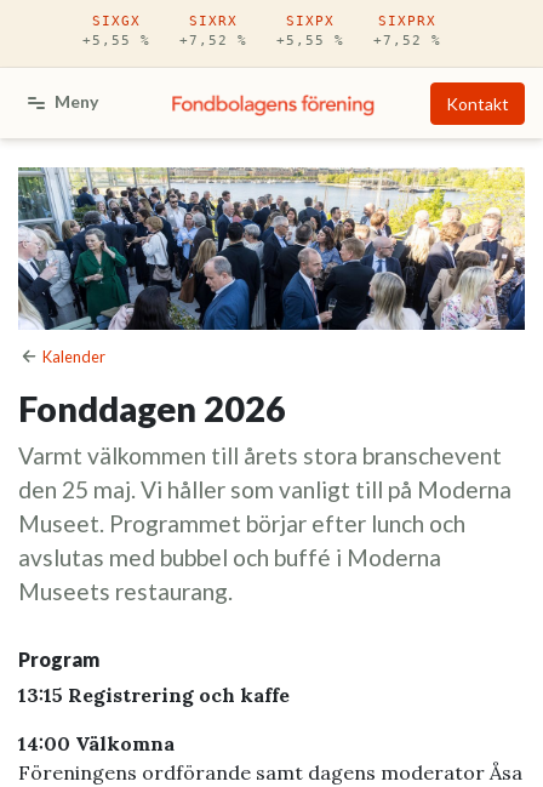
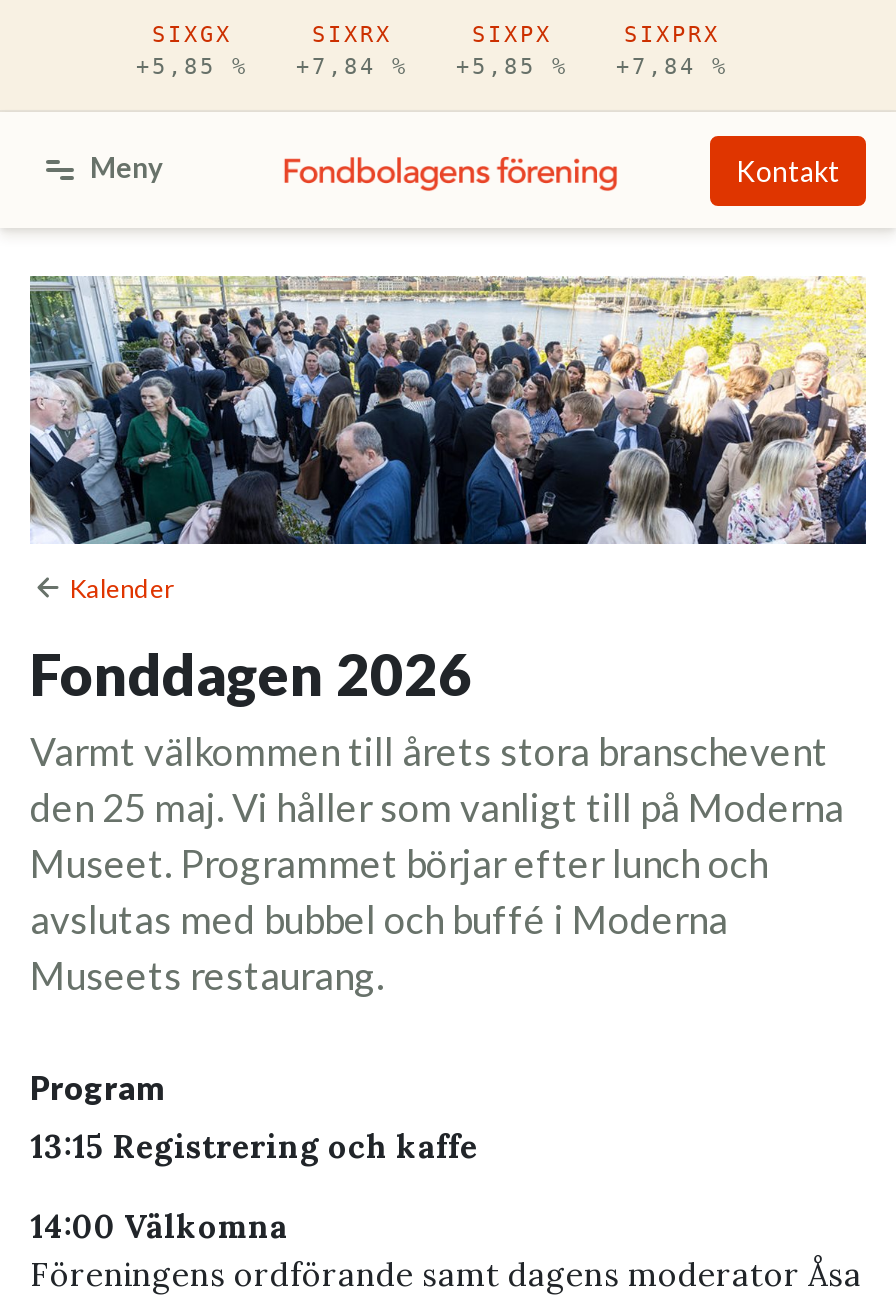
- +5,55 %
+ +5,85 %

- +7,52 %
+ +7,84 %

- +5,55 %
+ +5,85 %

- +7,52 %
+ +7,84 %
